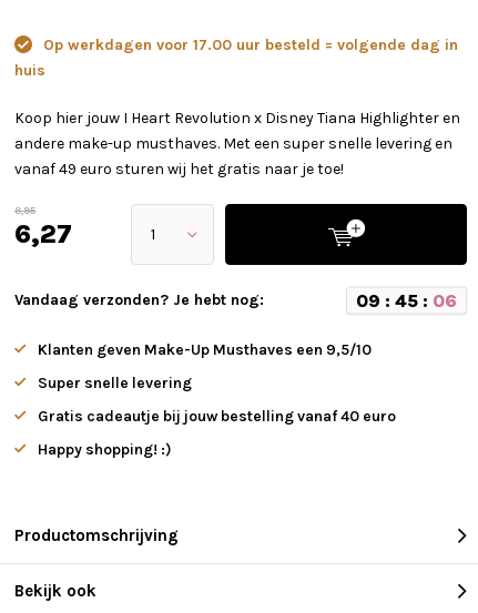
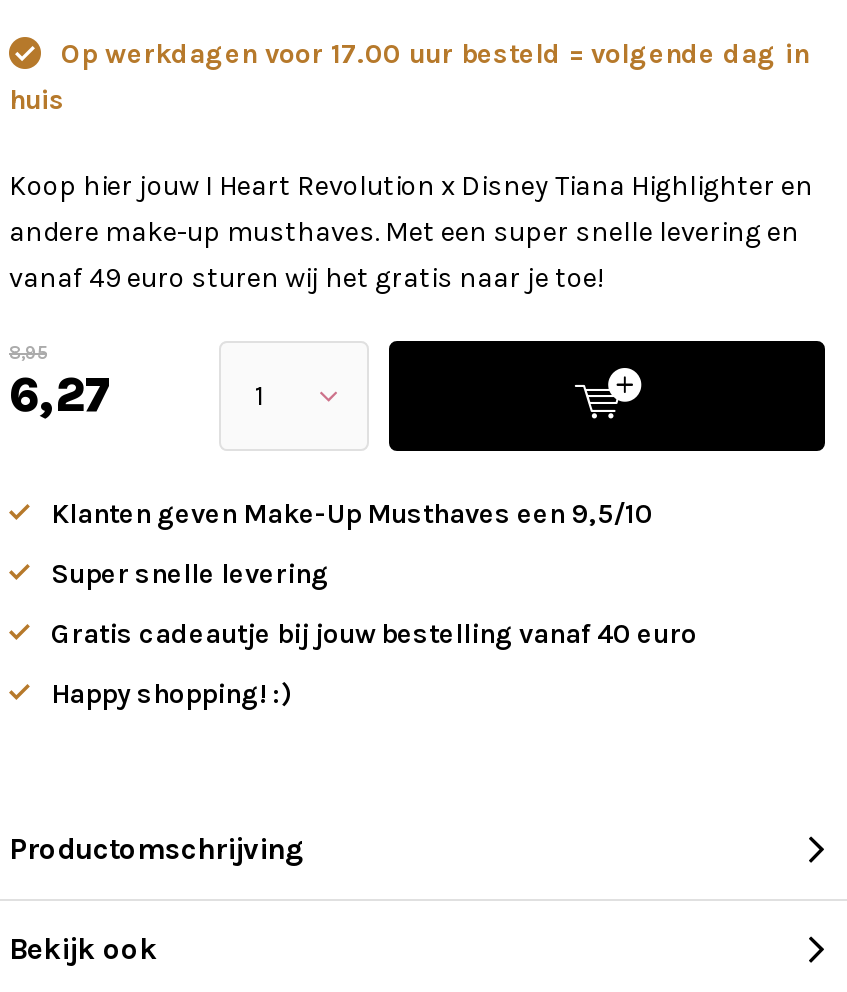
- Vandaag verzonden? Je hebt nog:
- 09: 45: 06
